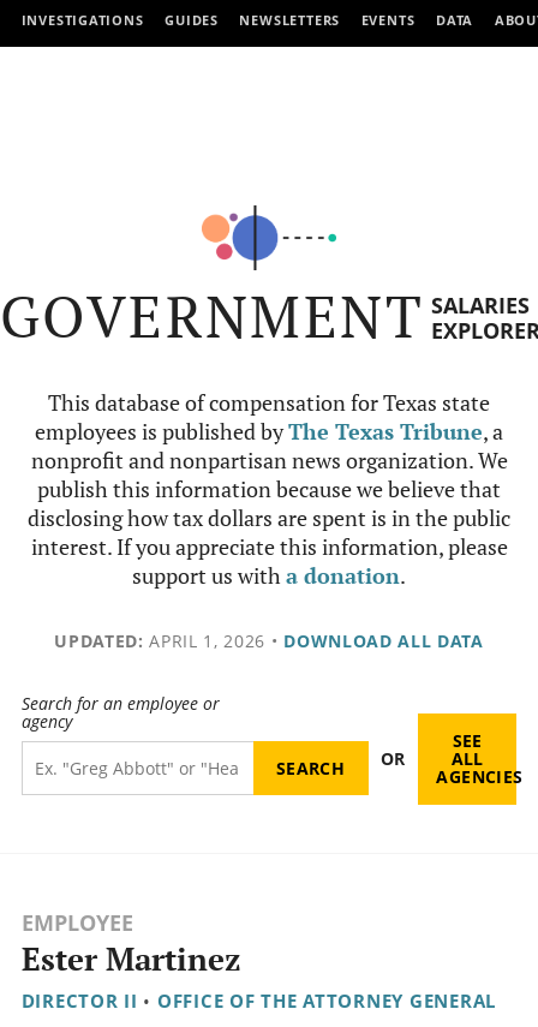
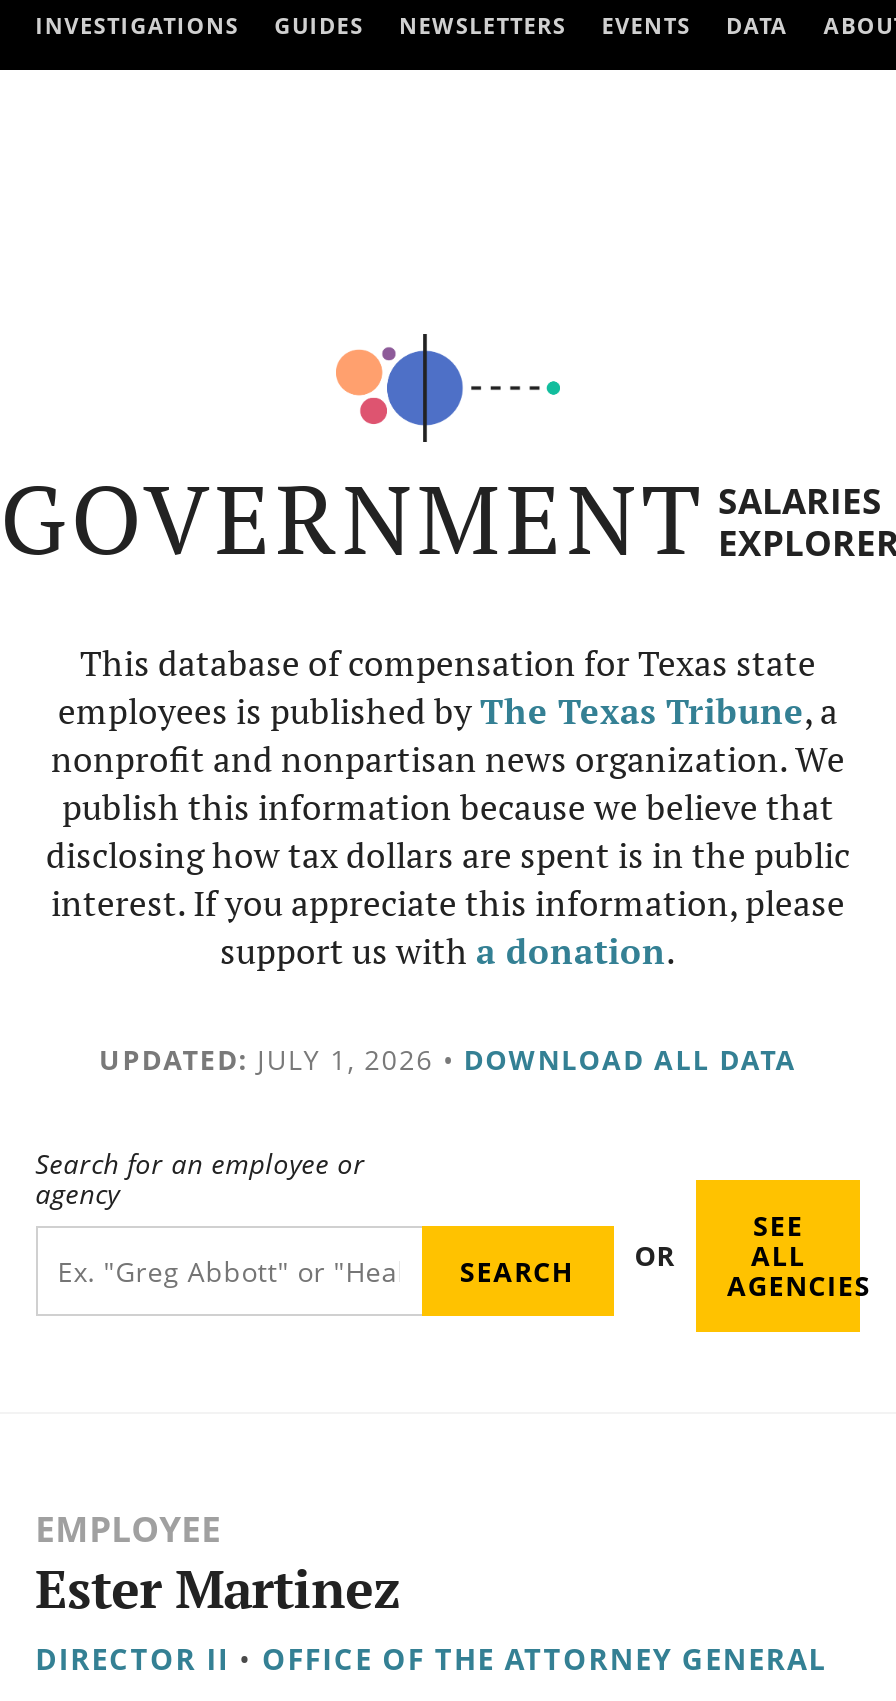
- UPDATED: APRIL 1, 2026 • DOWNLOAD ALL DATA
+ UPDATED: JULY 1, 2026 • DOWNLOAD ALL DATA
